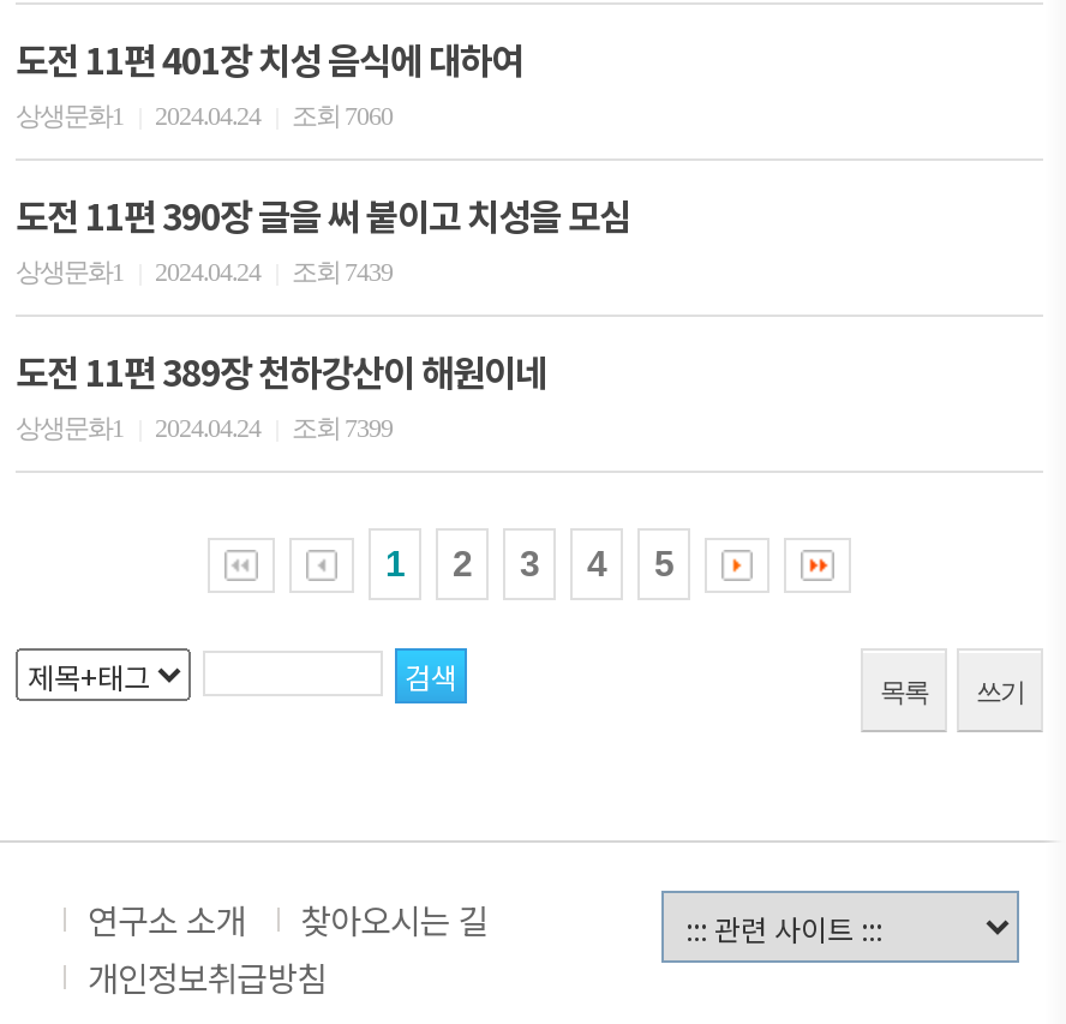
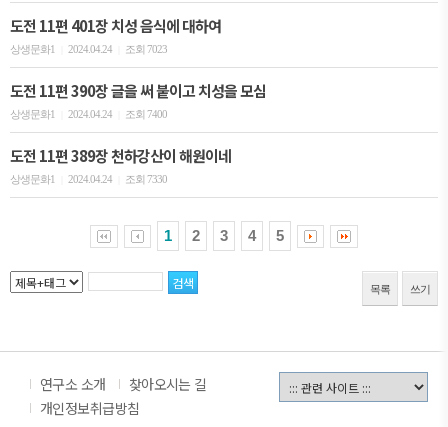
- 상생문화1 2024.04.24 조회 7060
+ 상생문화1 2024.04.24 조회 7023

- 상생문화1 2024.04.24 조회 7439
+ 상생문화1 2024.04.24 조회 7400

- 상생문화1 2024.04.24 조회 7399
+ 상생문화1 2024.04.24 조회 7330
